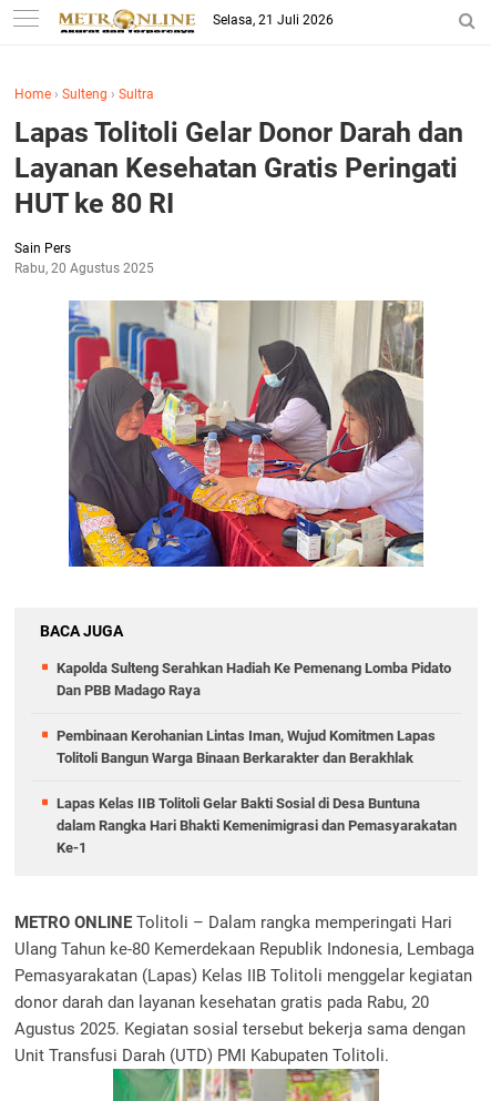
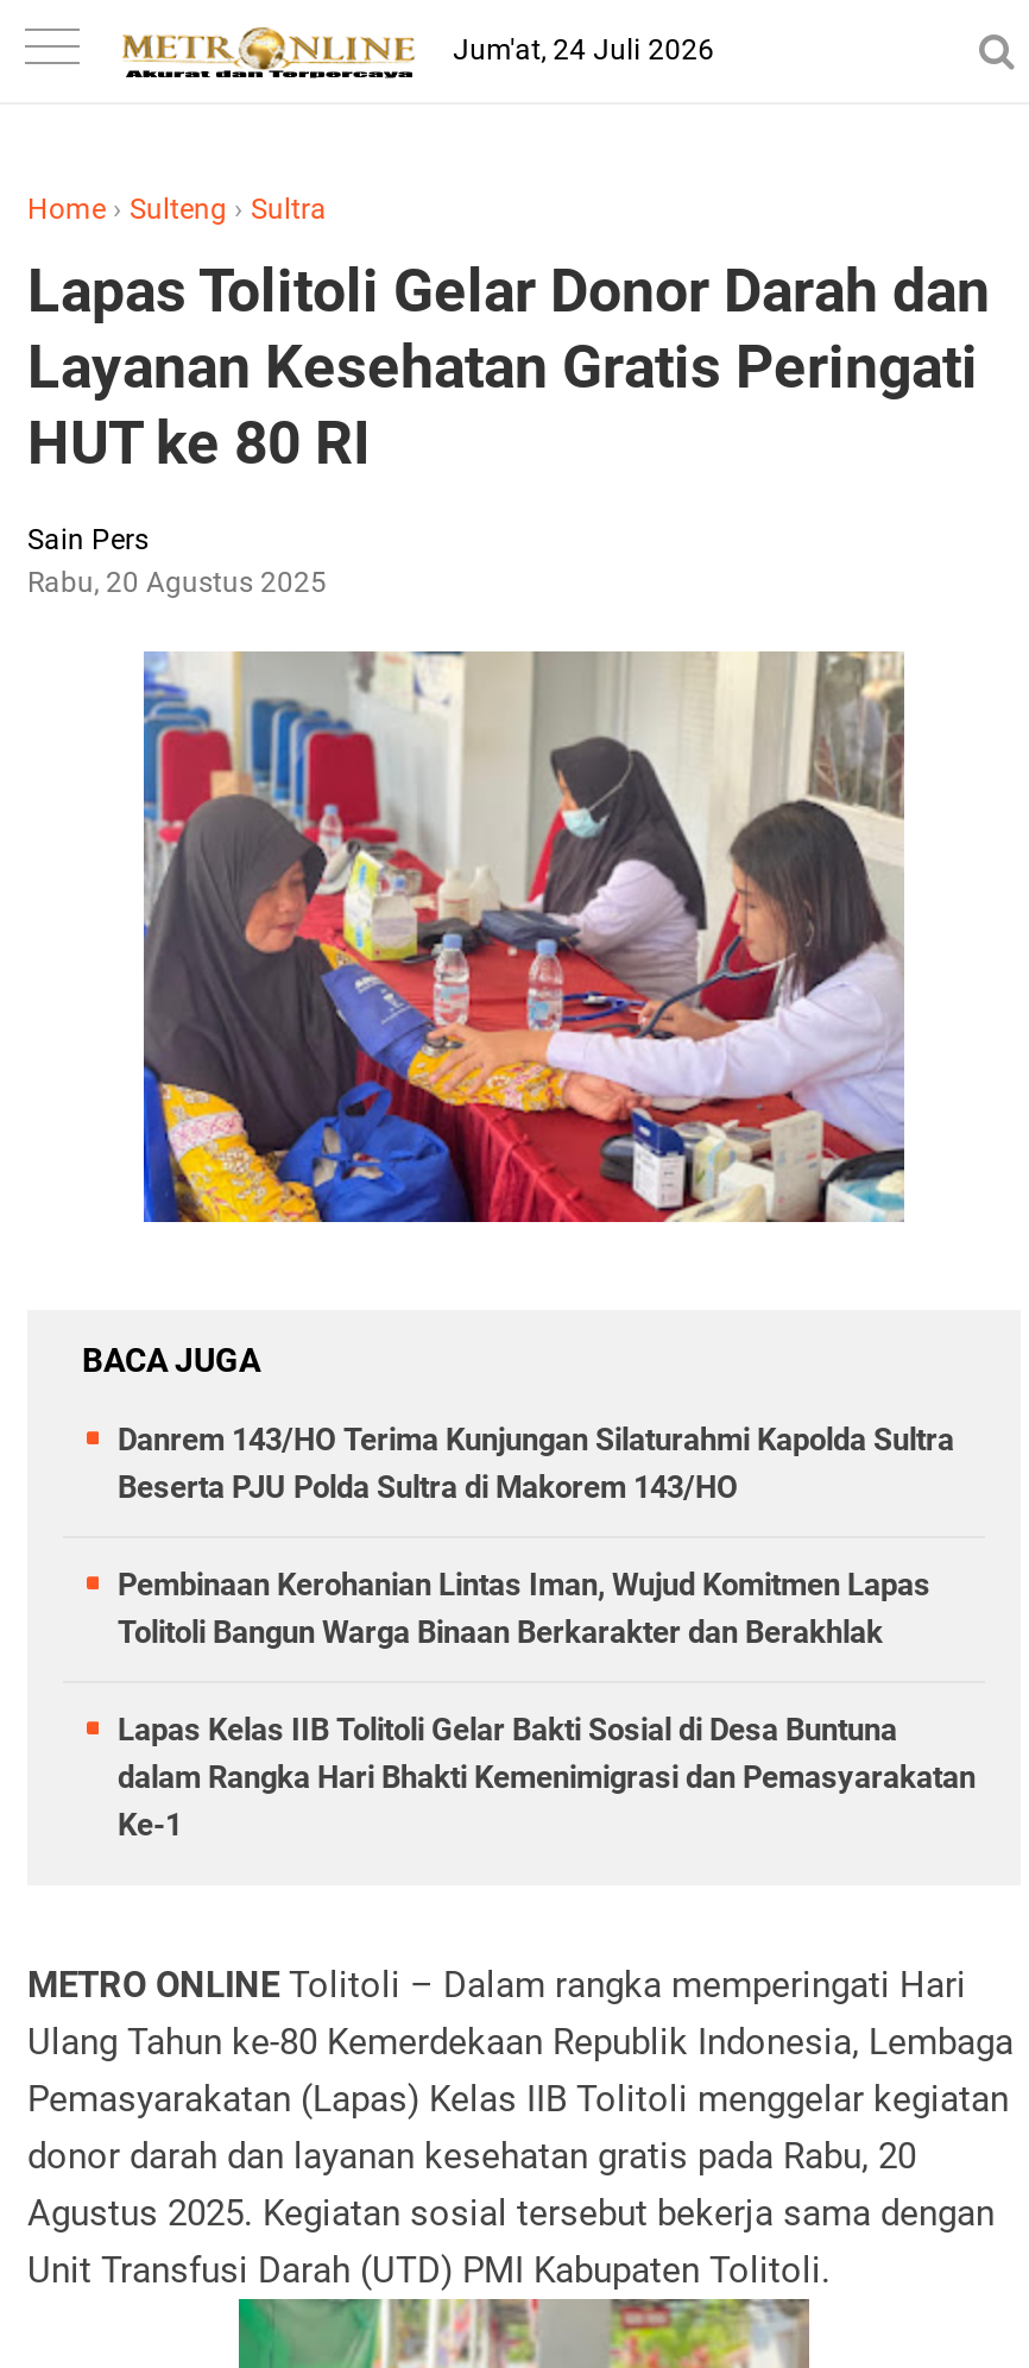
- Selasa, 21 Juli 2026
+ Jum'at, 24 Juli 2026

- Kapolda Sulteng Serahkan Hadiah Ke Pemenang Lomba Pidato
- Dan PBB Madago Raya
+ Danrem 143/HO Terima Kunjungan Silaturahmi Kapolda Sultra
+ Beserta PJU Polda Sultra di Makorem 143/HO
